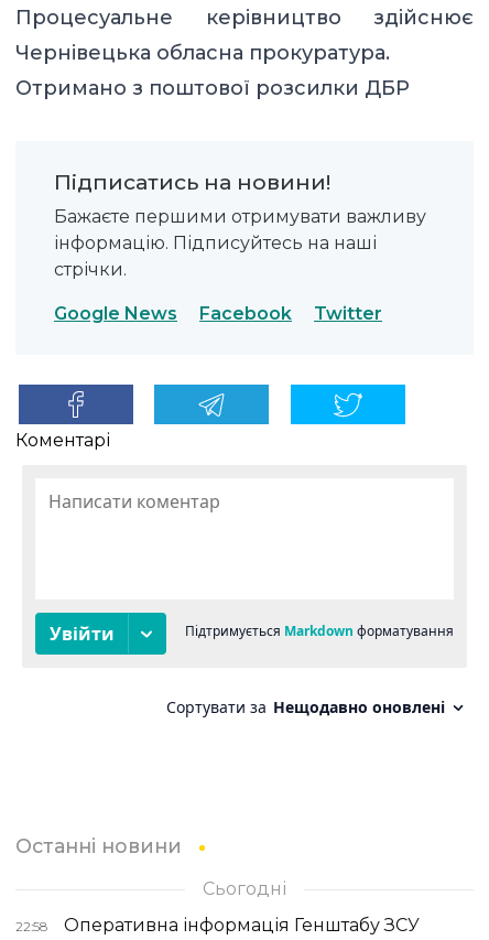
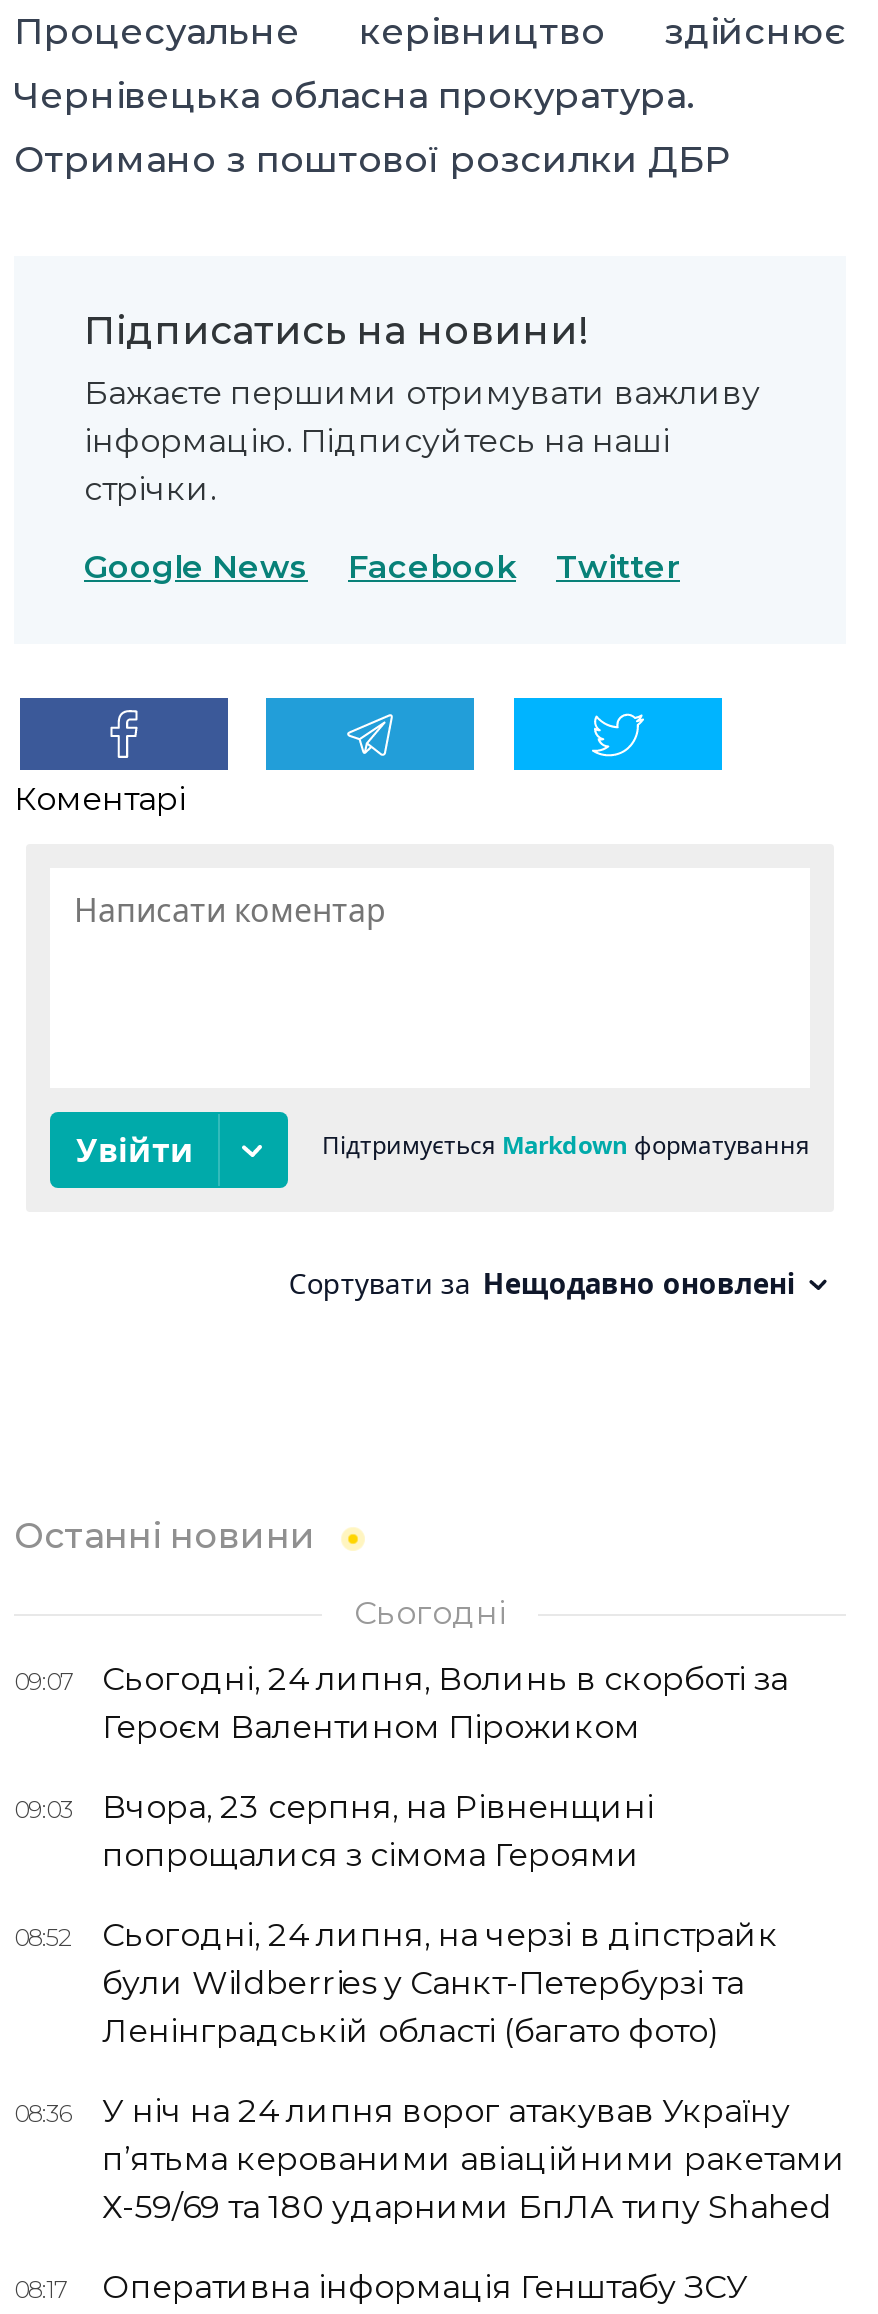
- 22:58
+ 09:07
+ Сьогодні, 24 липня, Волинь в скорботі за
+ Героєм Валентином Пірожиком
+ 09:03
+ Вчора, 23 серпня, на Рівненщині
+ попрощалися з сімома Героями
+ 08:52
+ Сьогодні, 24 липня, на черзі в діпстрайк
+ були Wildberries у Санкт-Петербурзі та
+ Ленінградській області (багато фото)
+ 08:36
+ У ніч на 24 липня ворог атакував Україну
+ п’ятьма керованими авіаційними ракетами
+ Х-59/69 та 180 ударними БпЛА типу Shahed
+ 08:17
